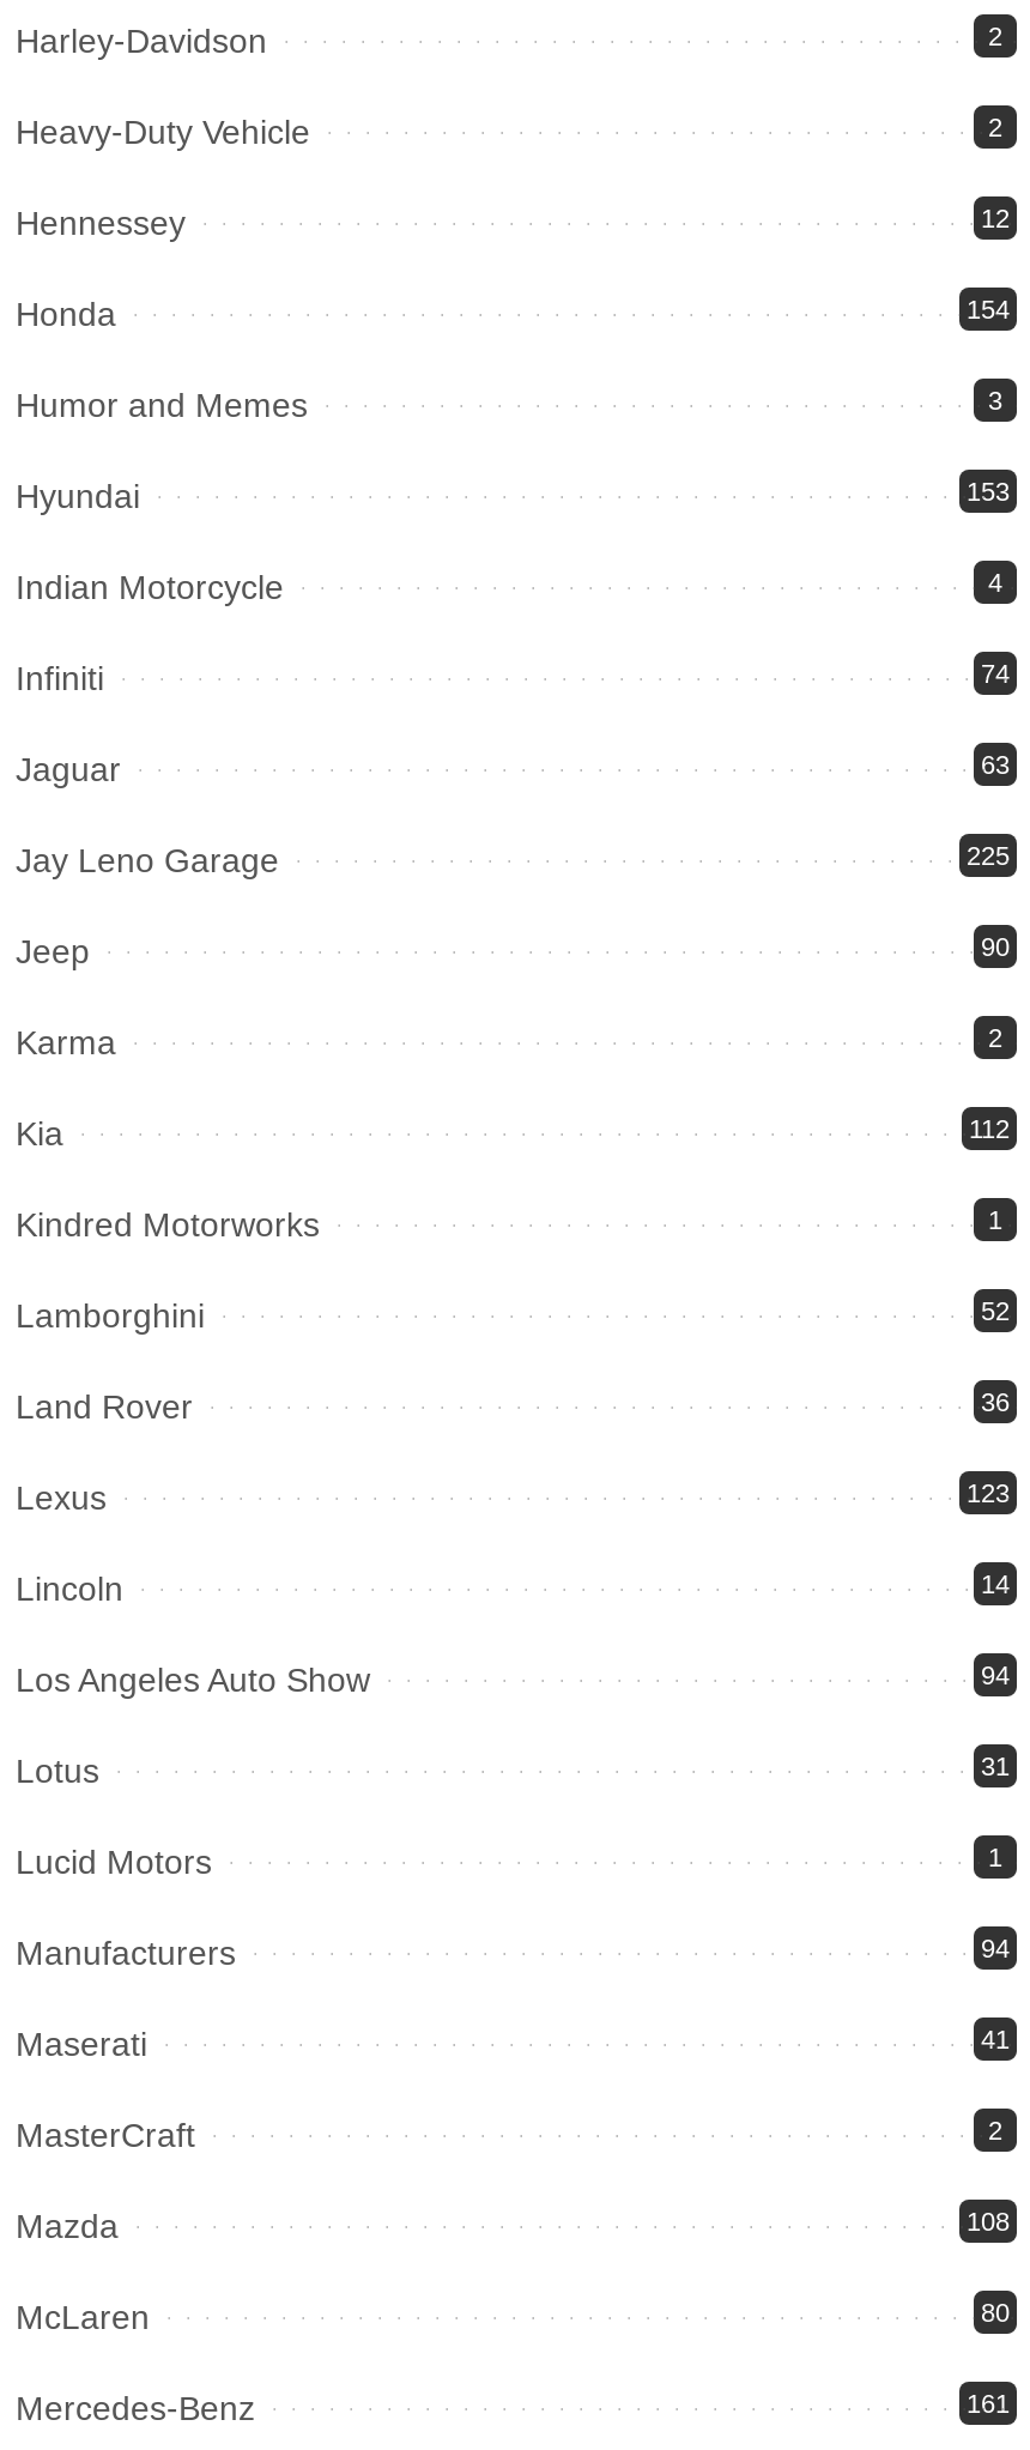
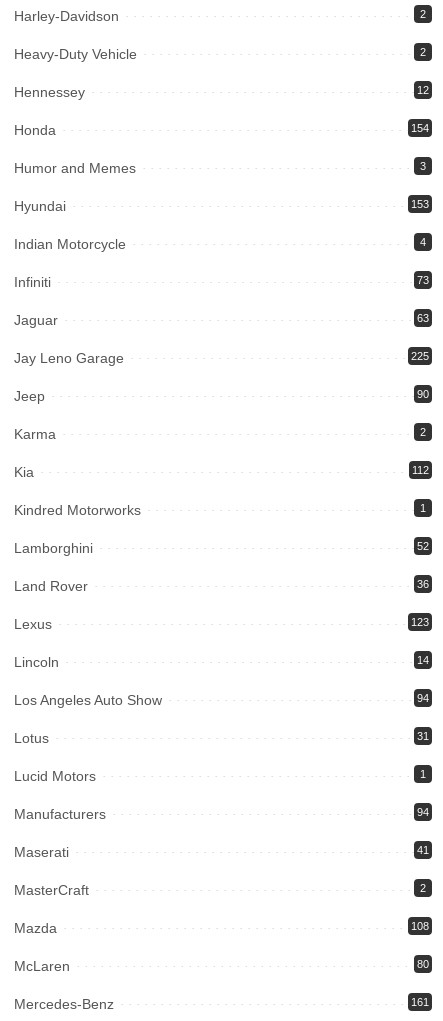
- 74
+ 73
